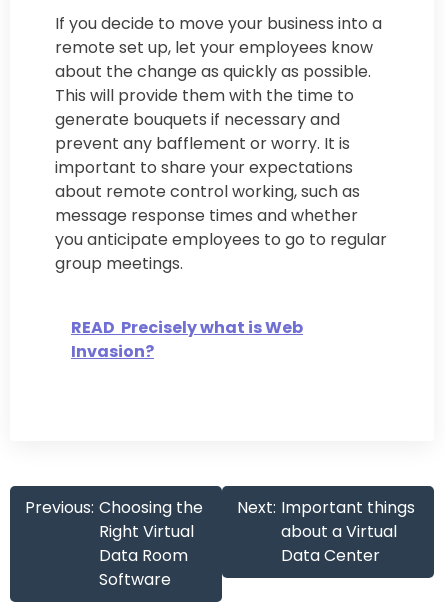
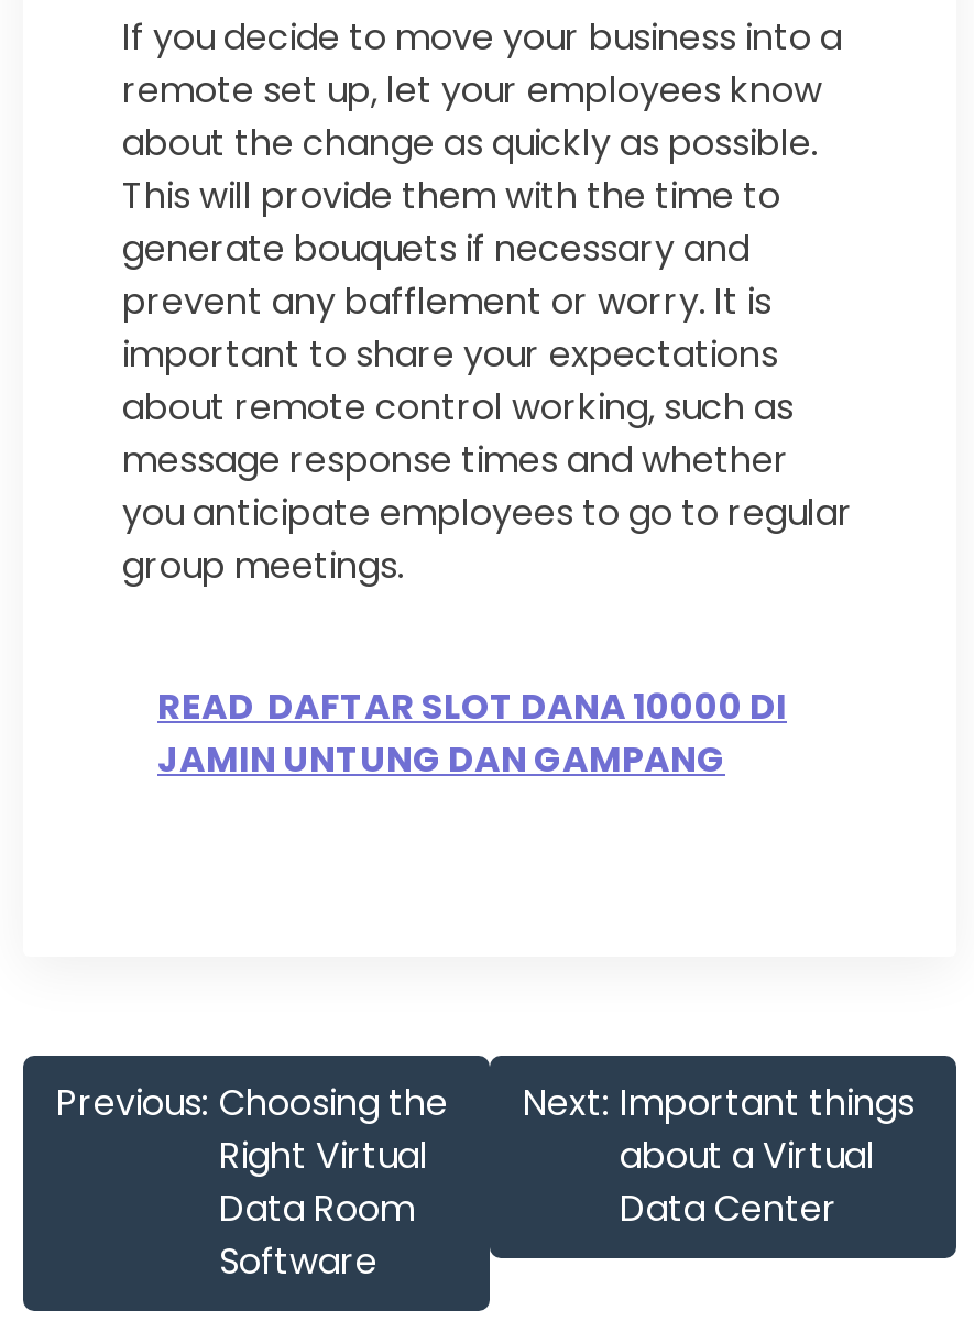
- READ Precisely what is Web
- Invasion?
+ READ DAFTAR SLOT DANA 10000 DI
+ JAMIN UNTUNG DAN GAMPANG
